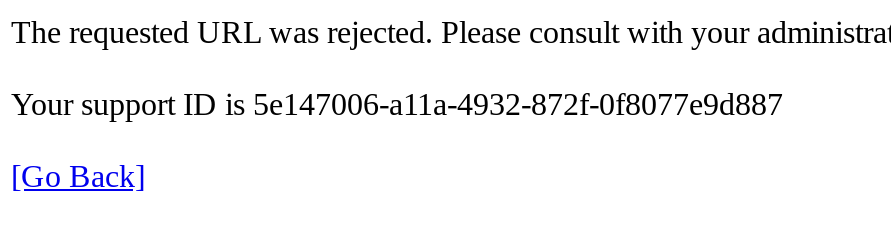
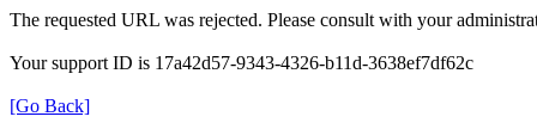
- Your support ID is 5e147006-a11a-4932-872f-0f8077e9d887
+ Your support ID is 17a42d57-9343-4326-b11d-3638ef7df62c
